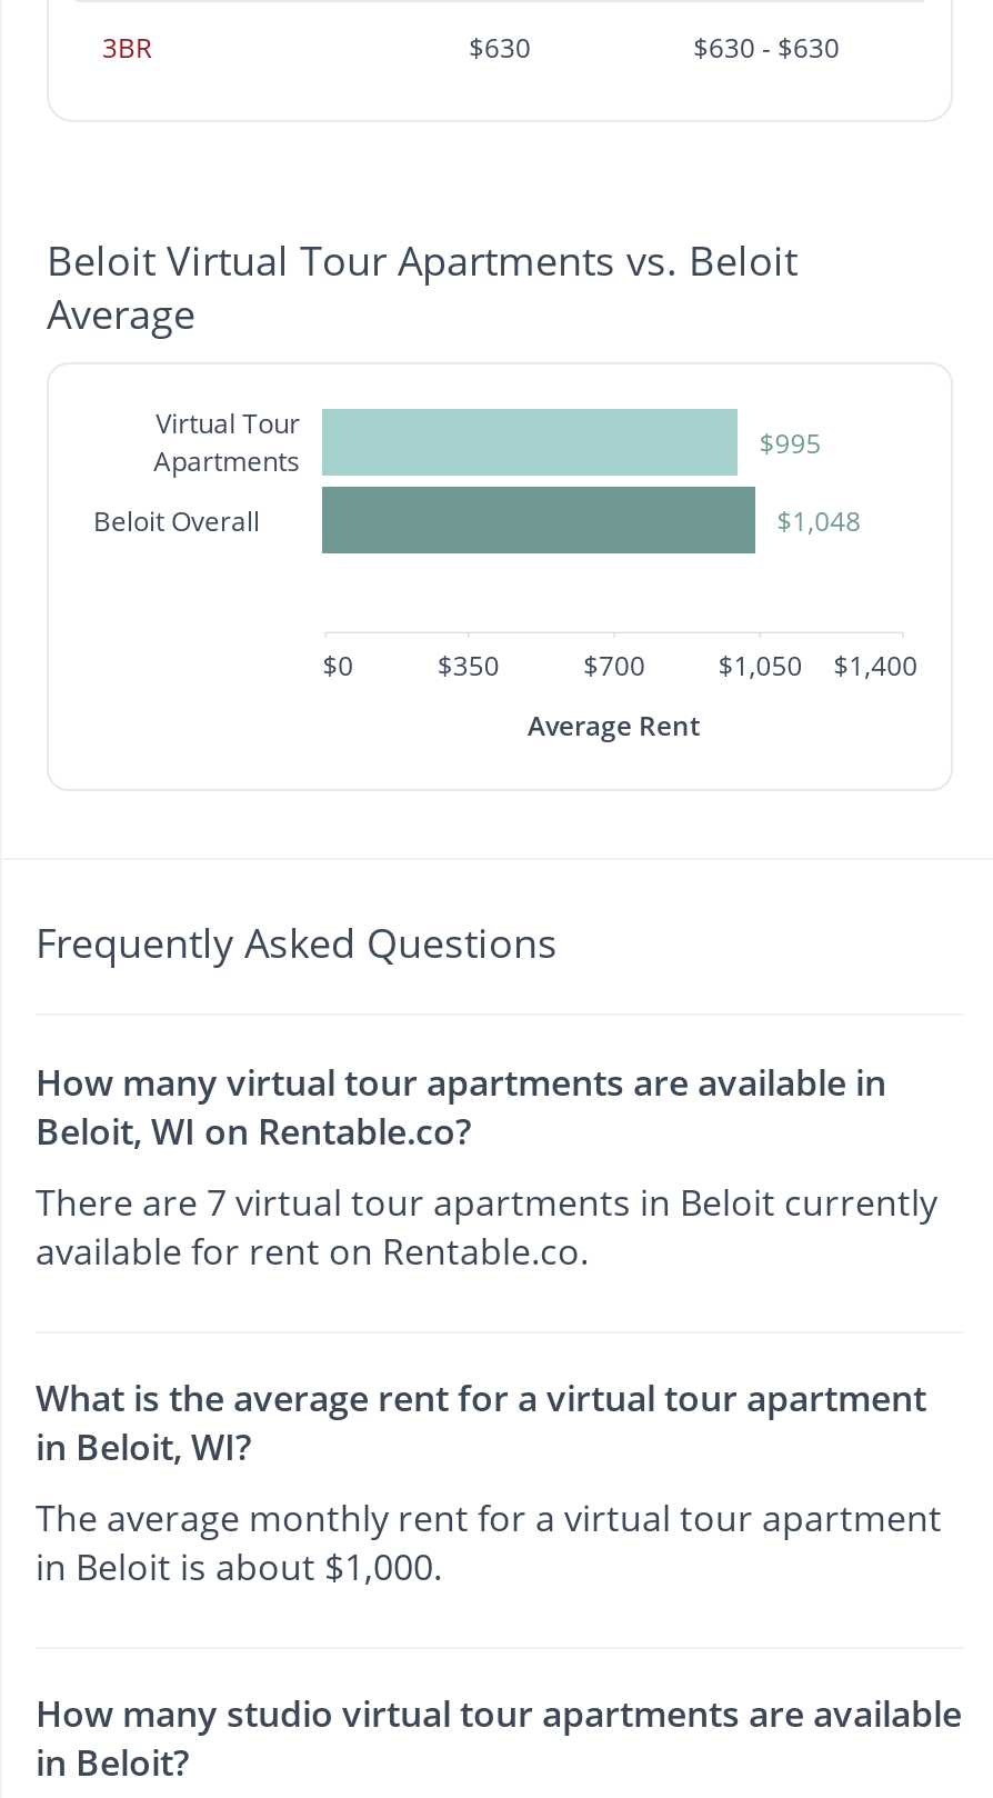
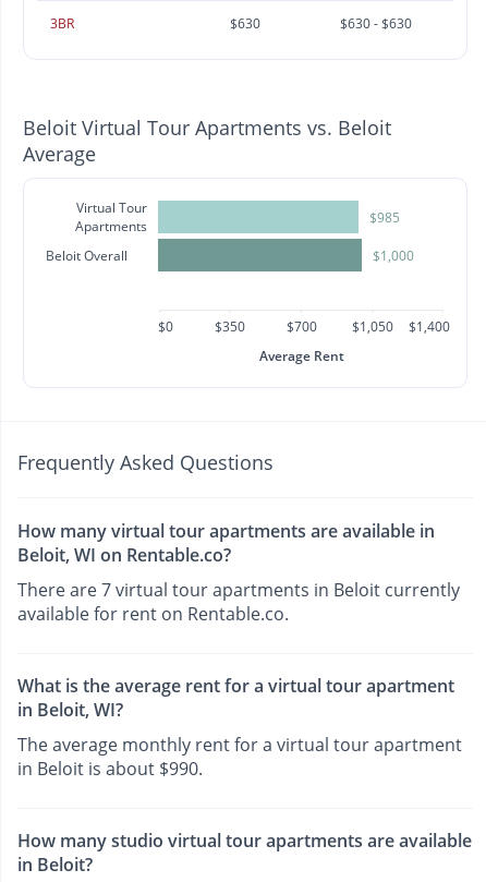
- $995
+ $985

- $1,048
+ $1,000

- in Beloit is about $1,000.
+ in Beloit is about $990.
